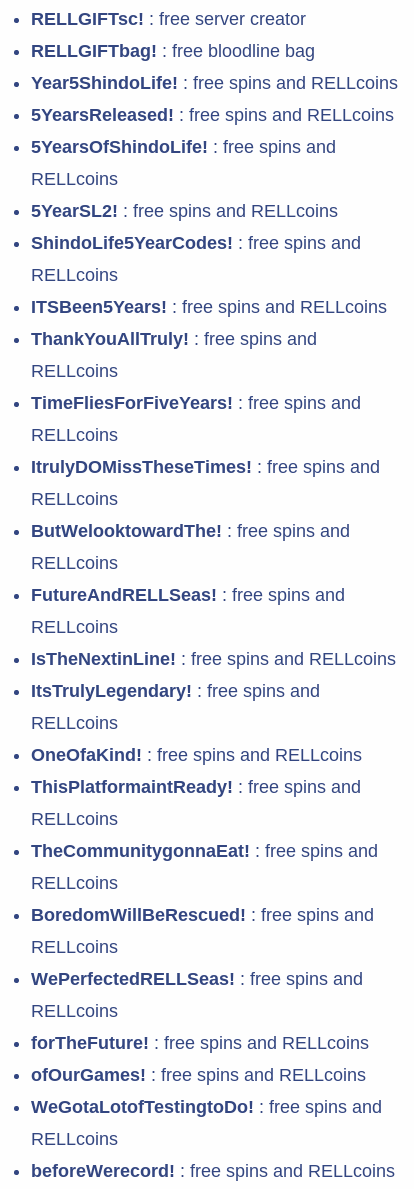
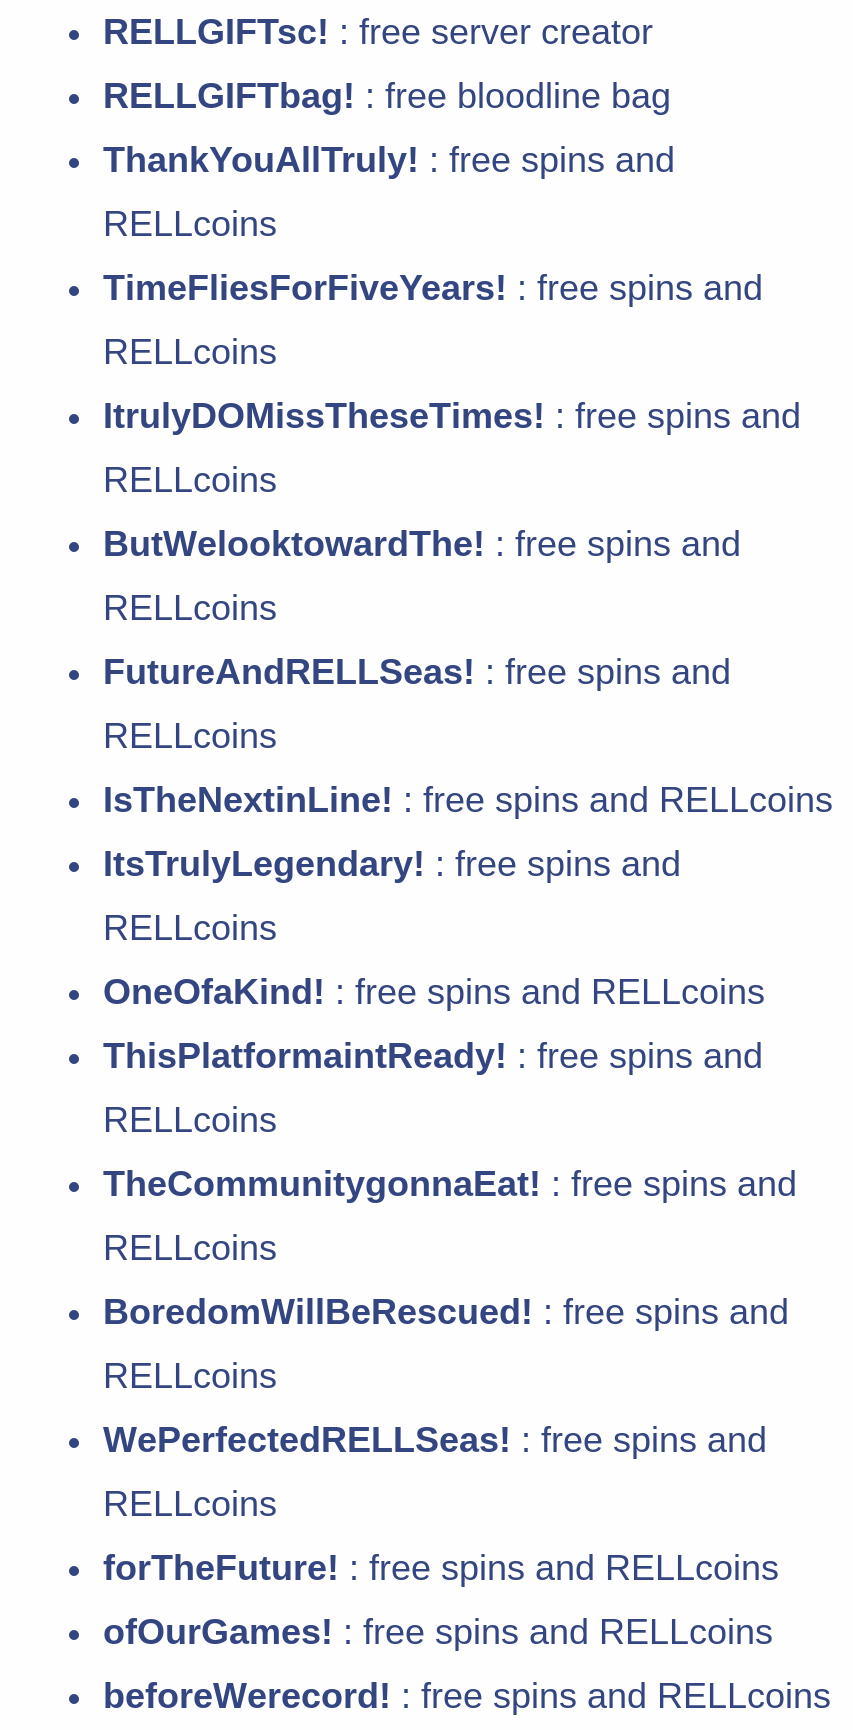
- Year5ShindoLife!: free spins and RELLcoins
- 5YearsReleased!: free spins and RELLcoins
- 5YearsOfShindoLife!: free spins and
- RELLcoins
- 5YearSL2!: free spins and RELLcoins
- ShindoLife5YearCodes!: free spins and
- RELLcoins
- ITSBeen5Years!: free spins and RELLcoins

- WeGotaLotofTestingtoDo!: free spins and
- RELLcoins
